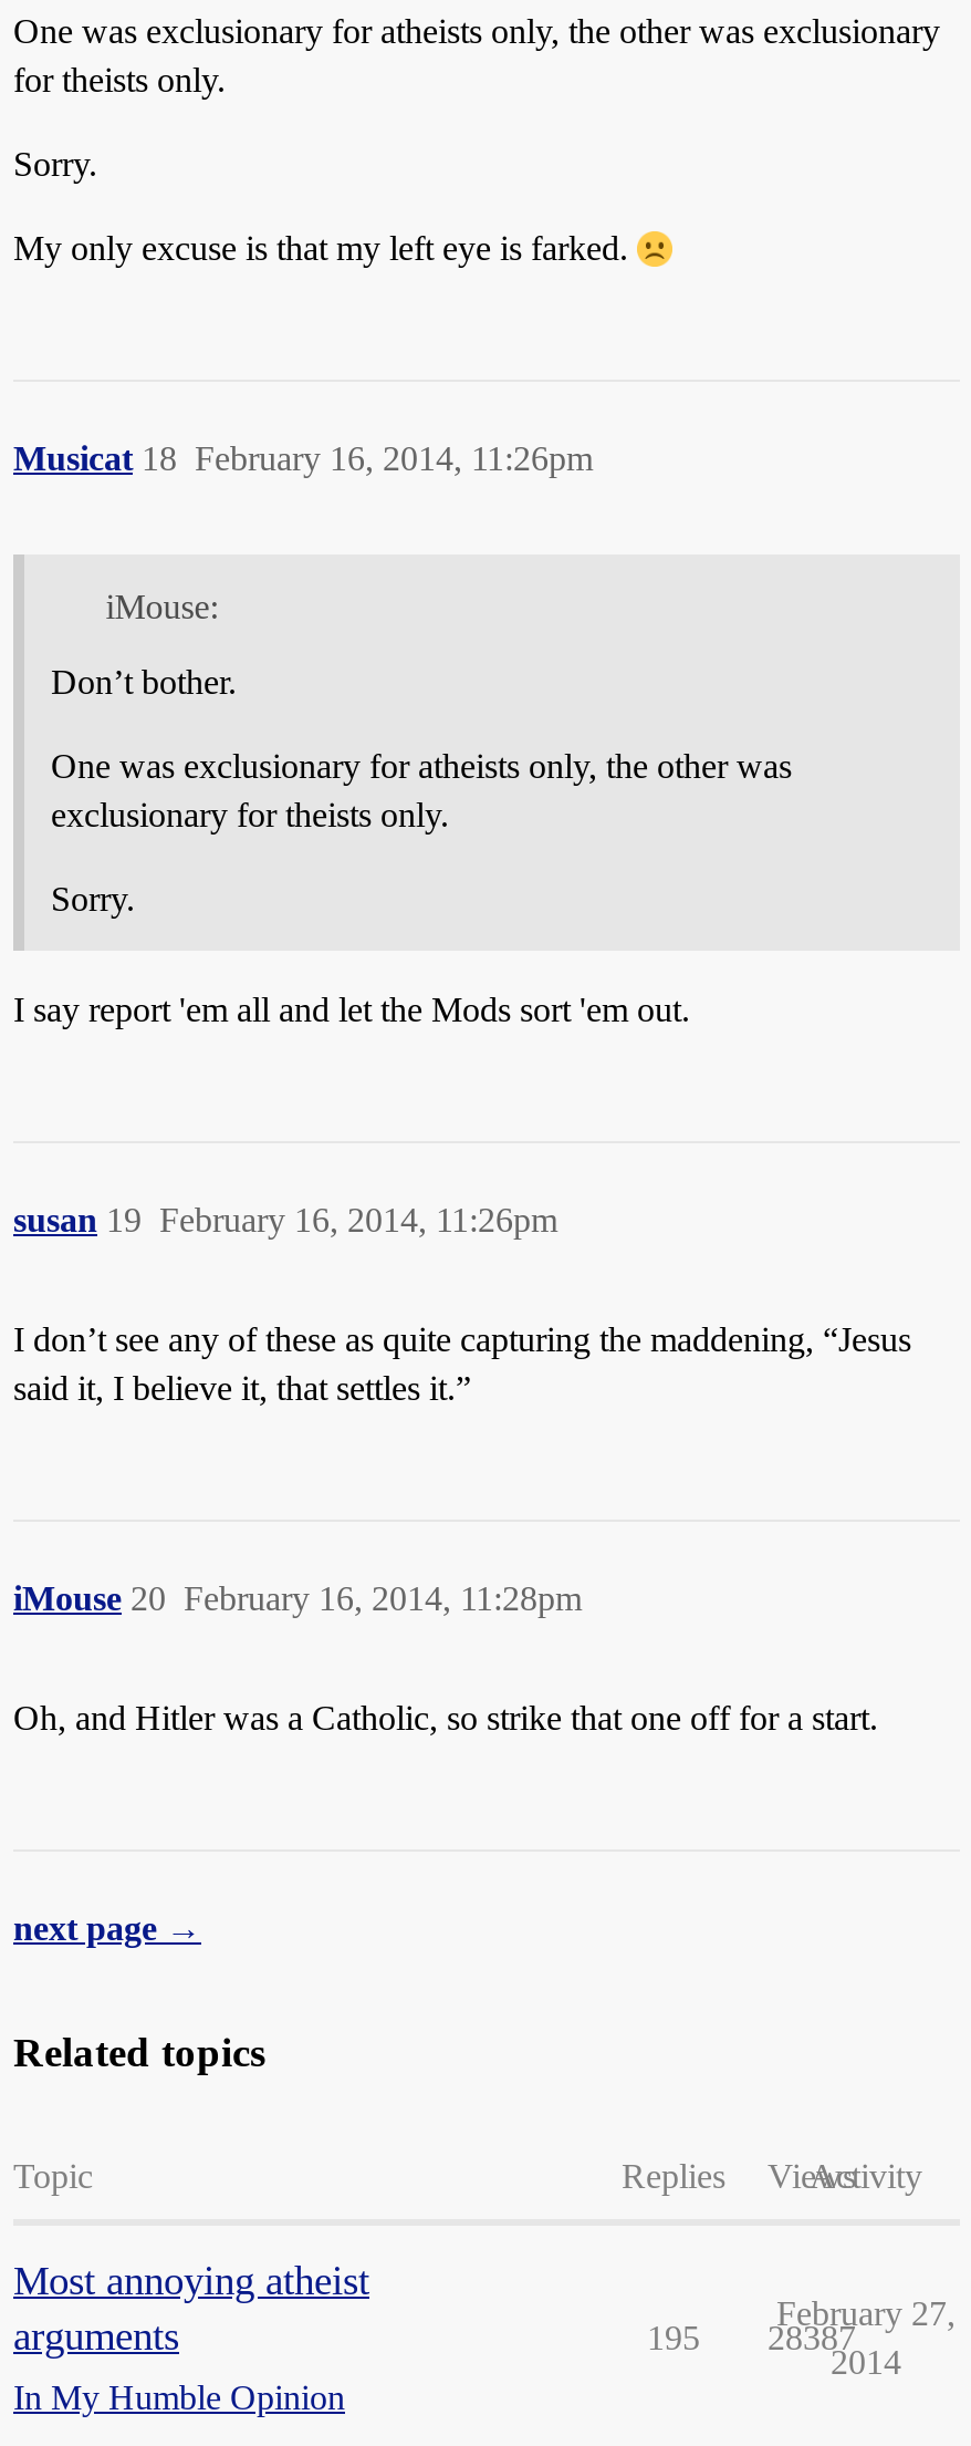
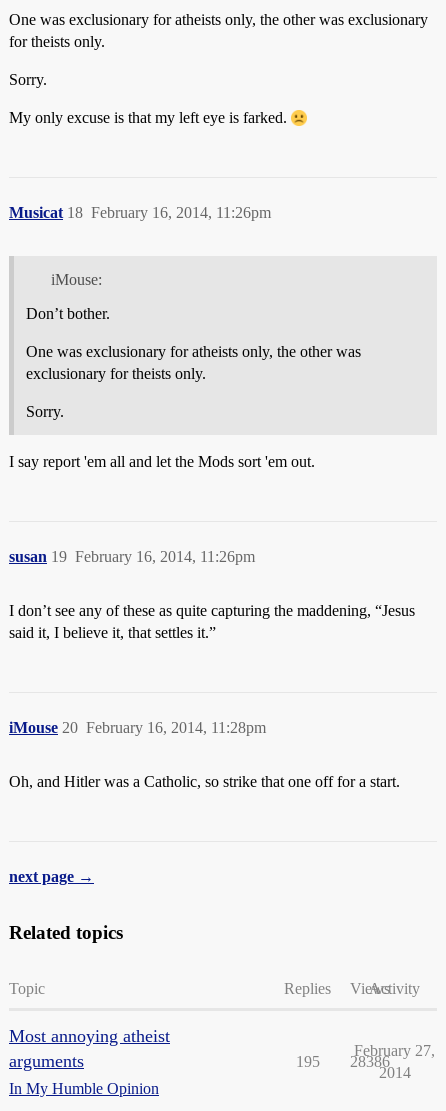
- 195 28387
+ 195 28386
